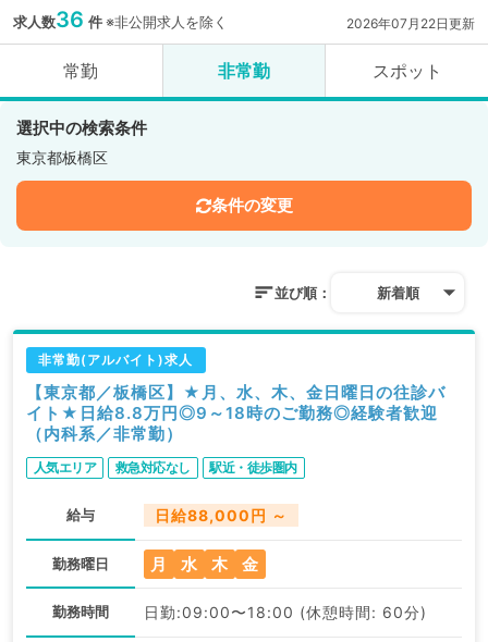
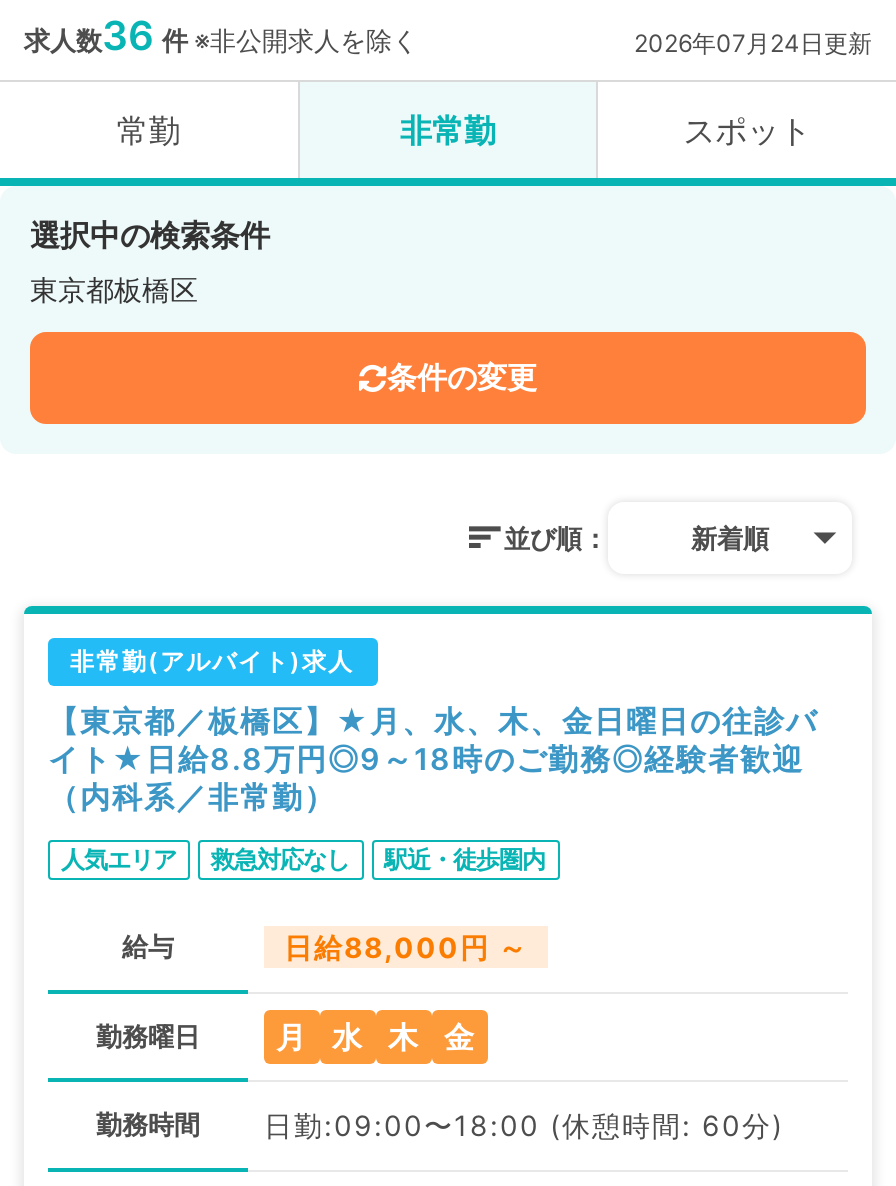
- 2026年07月22日更新
+ 2026年07月24日更新
